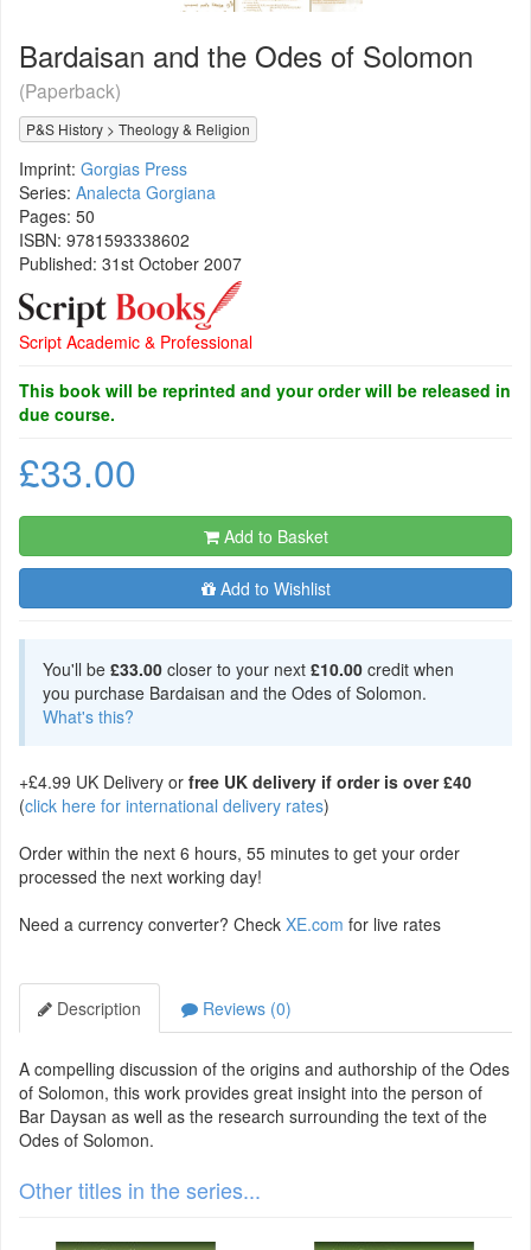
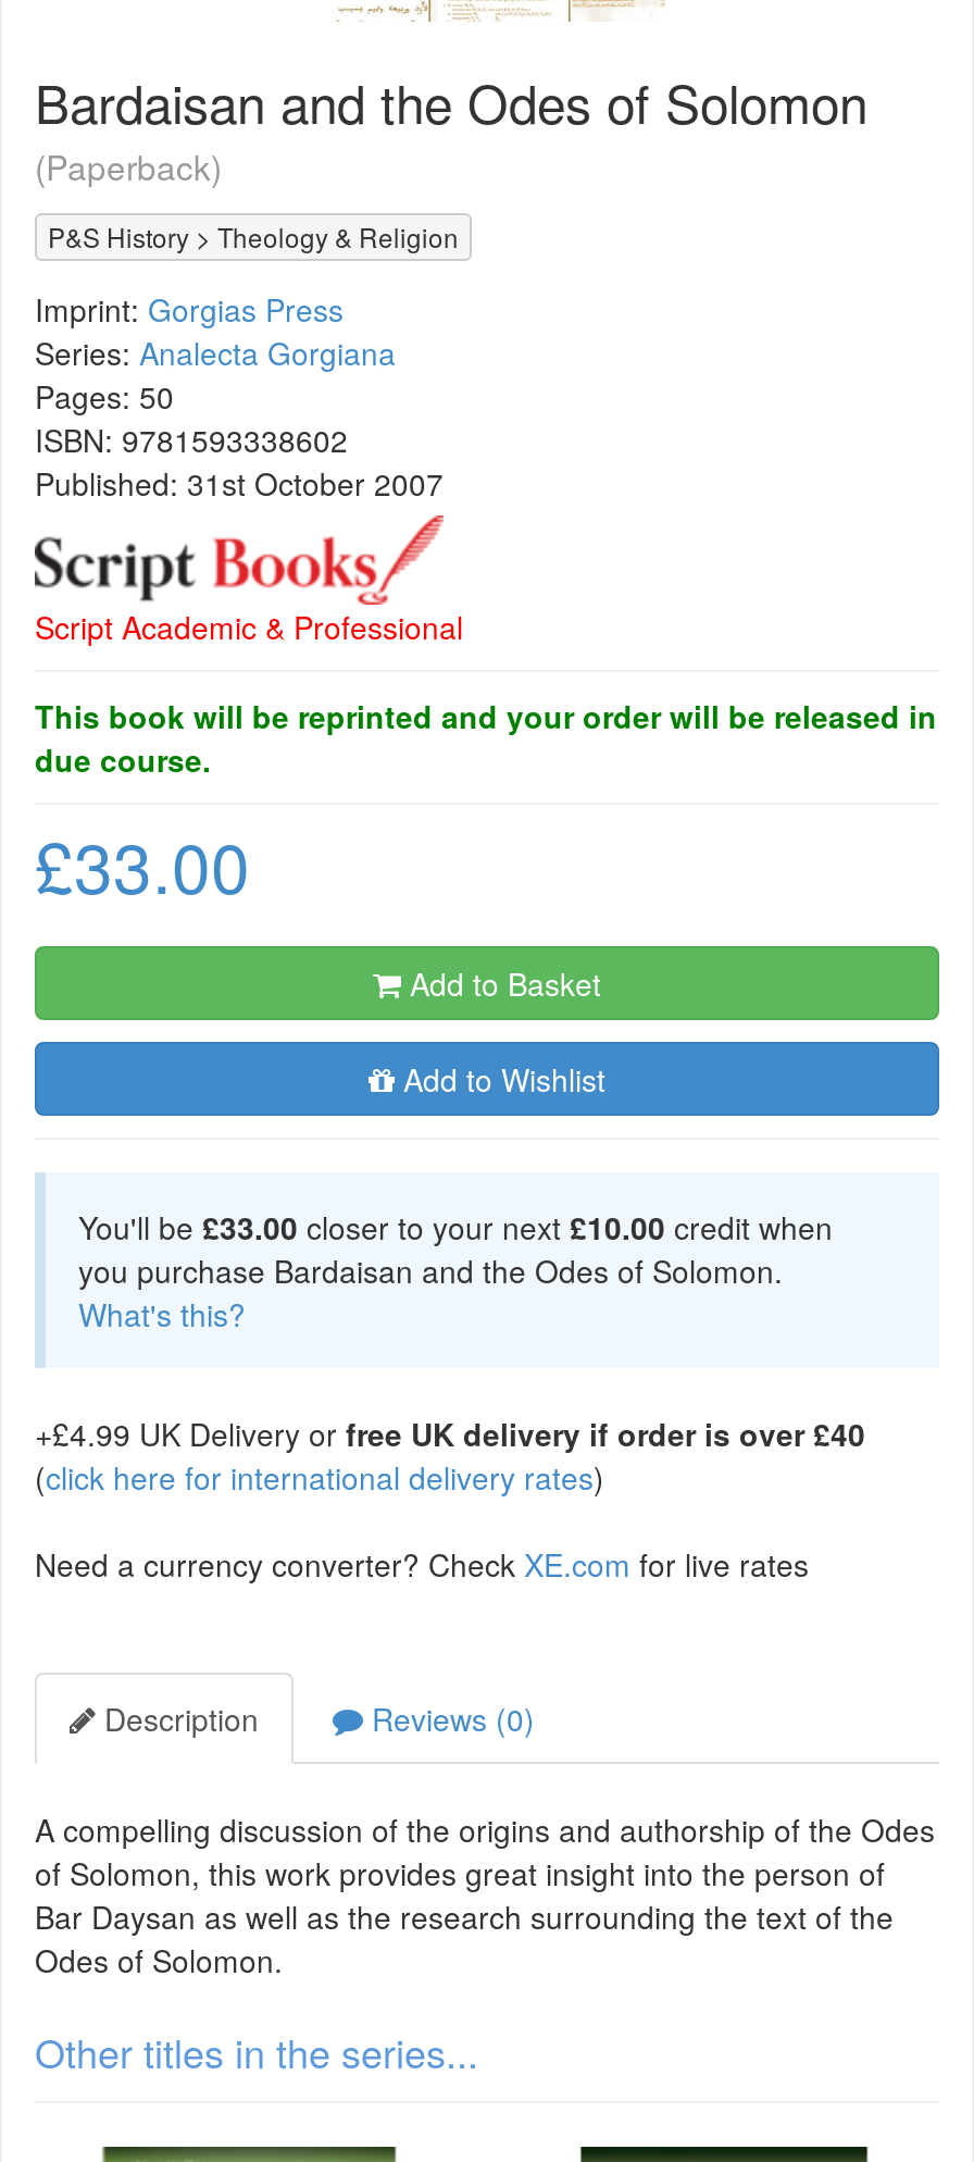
- Order within the next 6 hours, 55 minutes to get your order
- processed the next working day!
